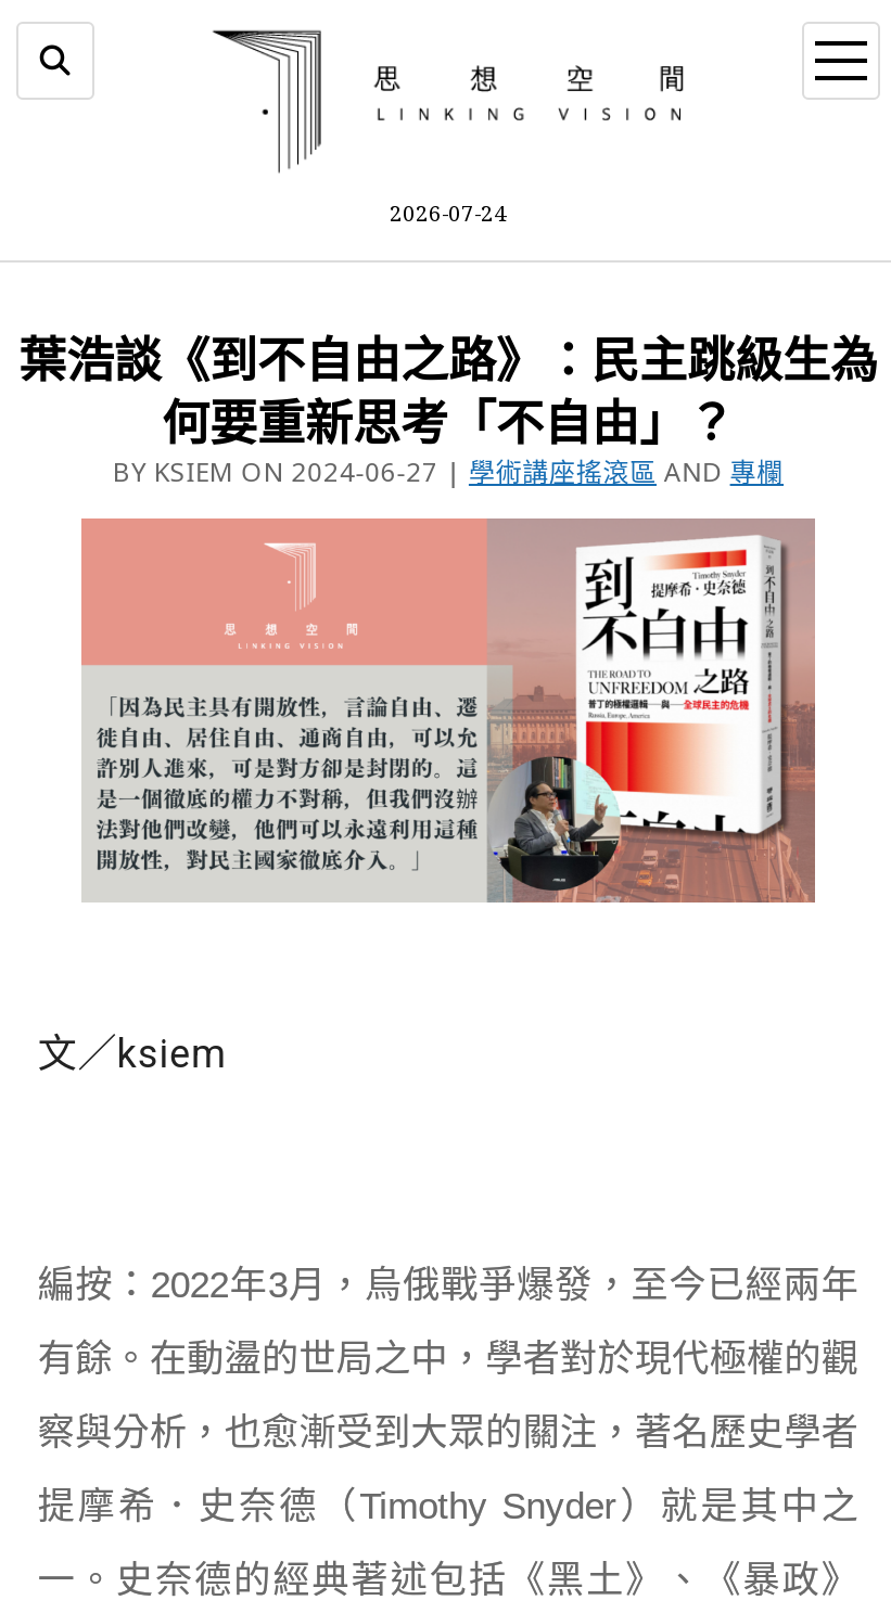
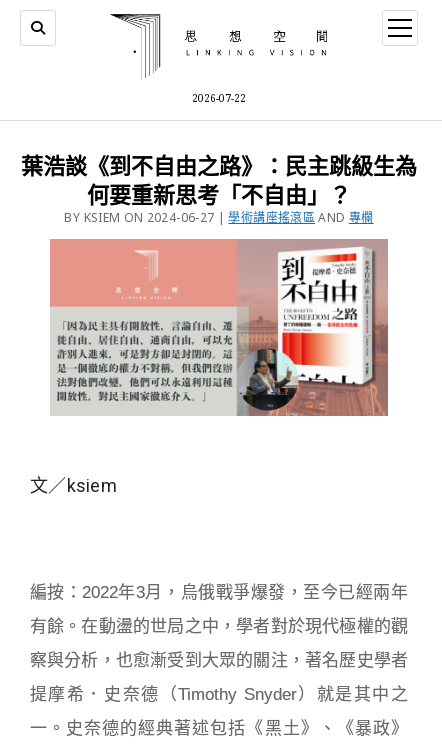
- 2026-07-24
+ 2026-07-22
